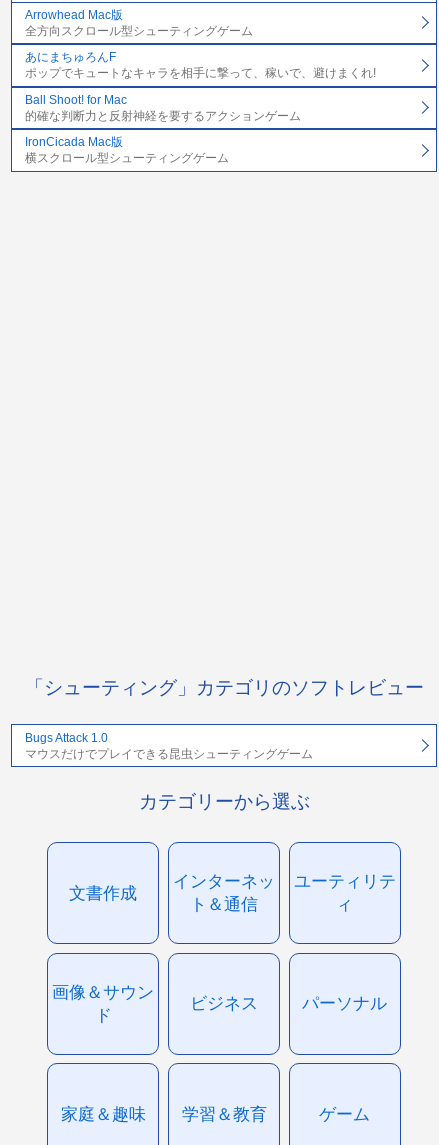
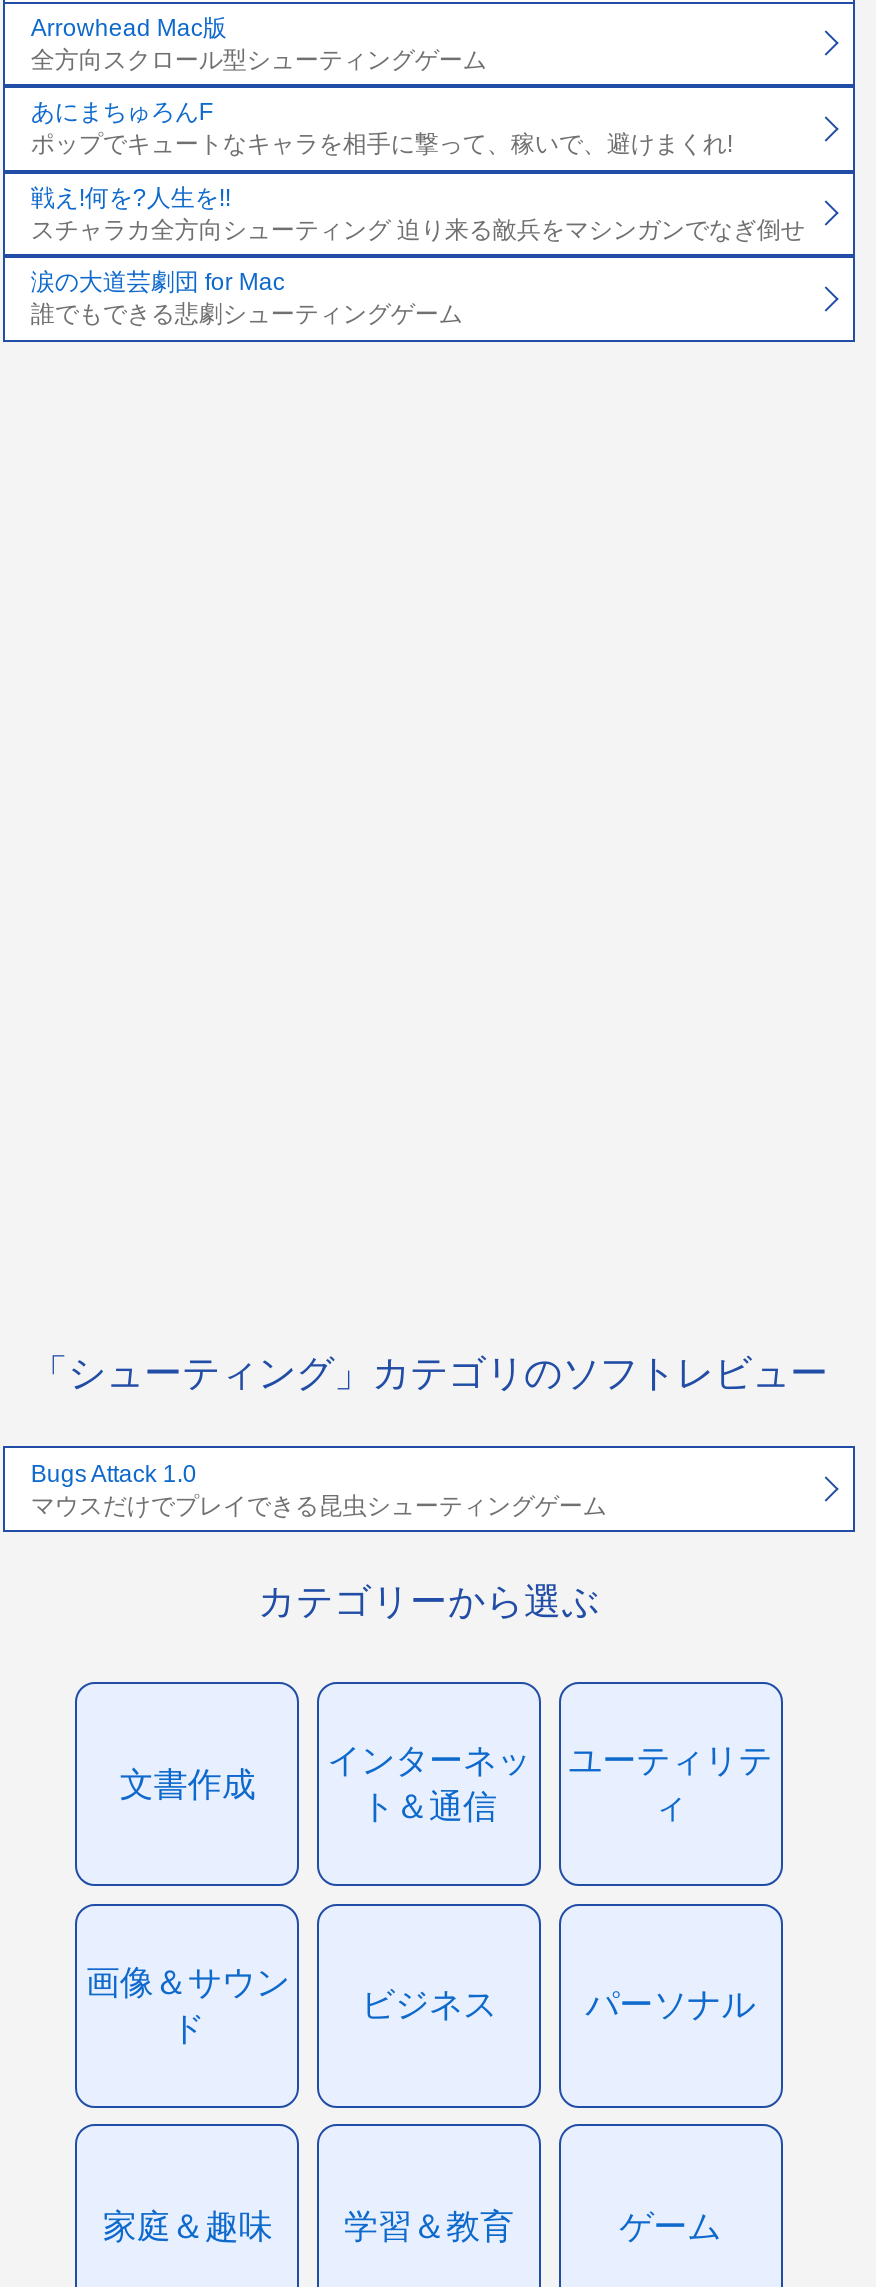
- Ball Shoot! for Mac
- 的確な判断力と反射神経を要するアクションゲーム
+ 戦え!何を?人生を!!
+ スチャラカ全方向シューティング 迫り来る敵兵をマシンガンでなぎ倒せ

- IronCicada Mac版
- 横スクロール型シューティングゲーム
+ 涙の大道芸劇団 for Mac
+ 誰でもできる悲劇シューティングゲーム
